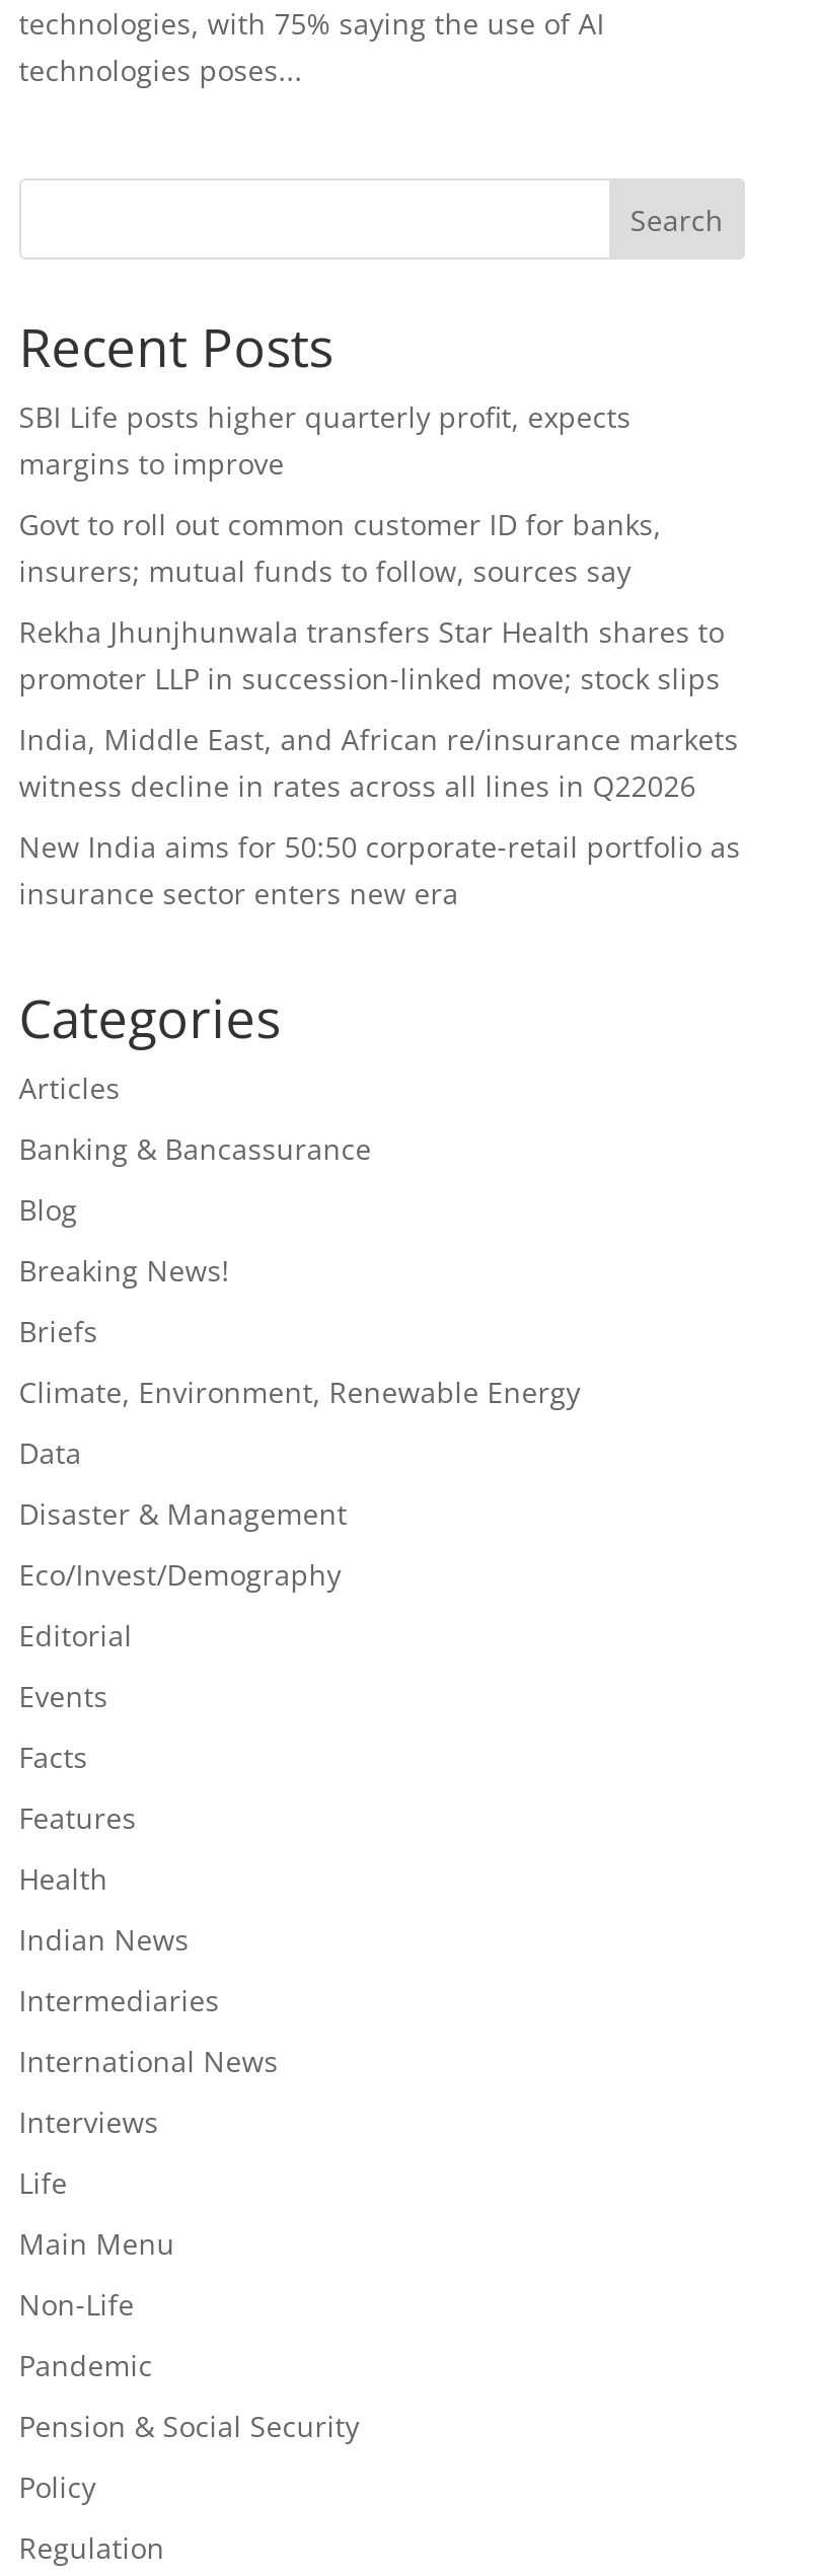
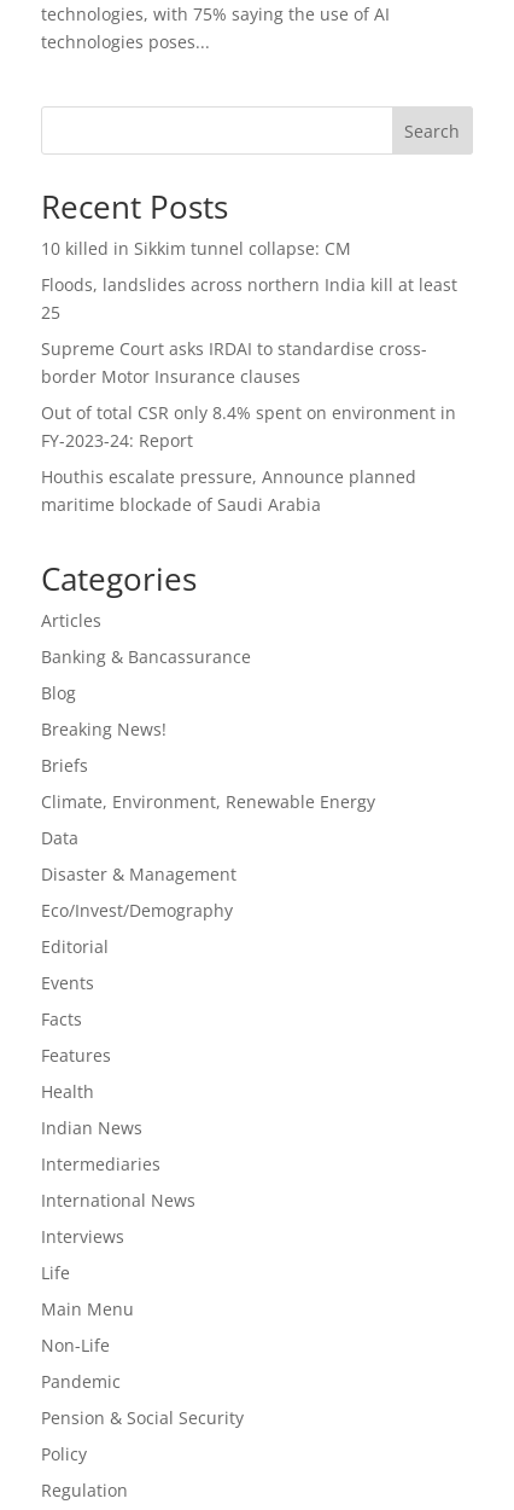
- SBI Life posts higher quarterly profit, expects
- margins to improve
+ 10 killed in Sikkim tunnel collapse: CM

- Govt to roll out common customer ID for banks,
- insurers; mutual funds to follow, sources say
+ Floods, landslides across northern India kill at least
+ 25

- Rekha Jhunjhunwala transfers Star Health shares to
- promoter LLP in succession-linked move; stock slips
+ Supreme Court asks IRDAI to standardise cross-
+ border Motor Insurance clauses

- India, Middle East, and African re/insurance markets
- witness decline in rates across all lines in Q22026
+ Out of total CSR only 8.4% spent on environment in
+ FY-2023-24: Report

- New India aims for 50:50 corporate-retail portfolio as
- insurance sector enters new era
+ Houthis escalate pressure, Announce planned
+ maritime blockade of Saudi Arabia
